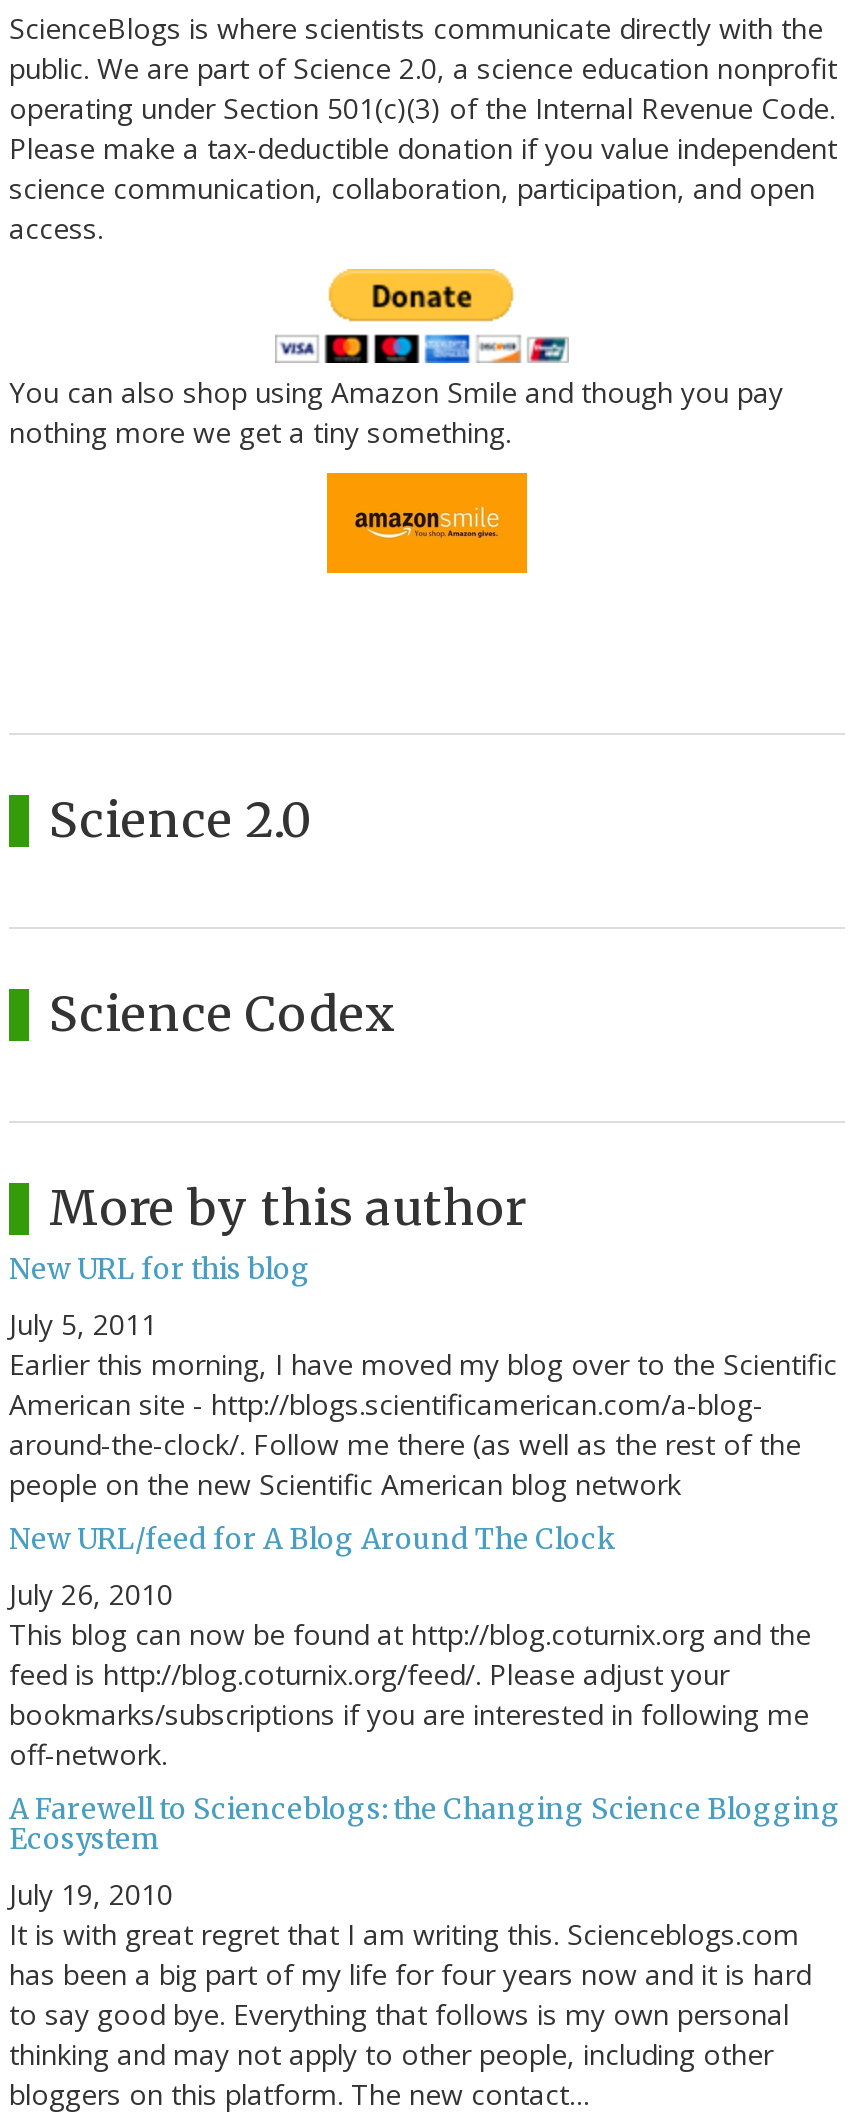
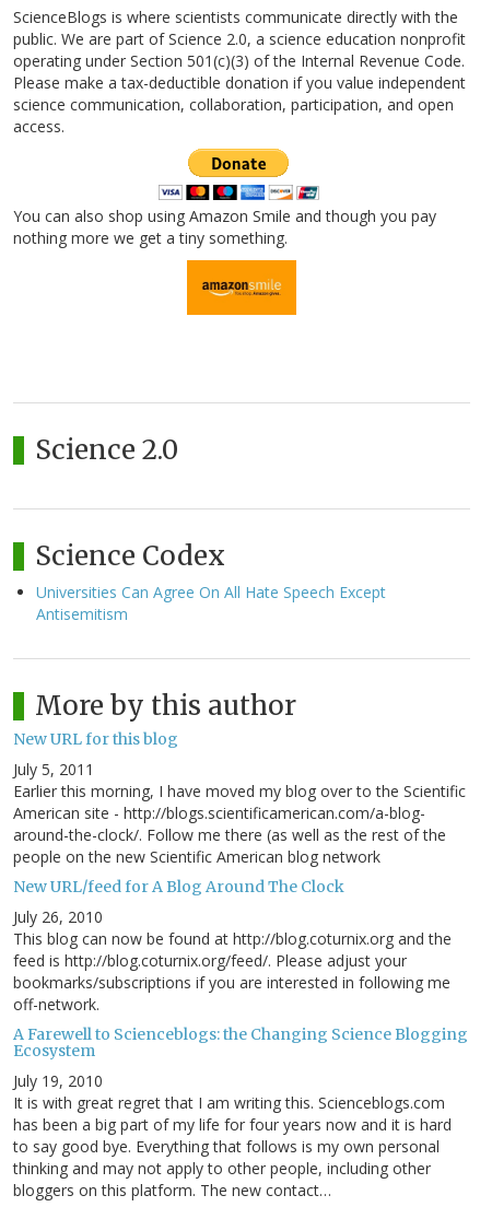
+ Universities Can Agree On All Hate Speech Except
+ Antisemitism
